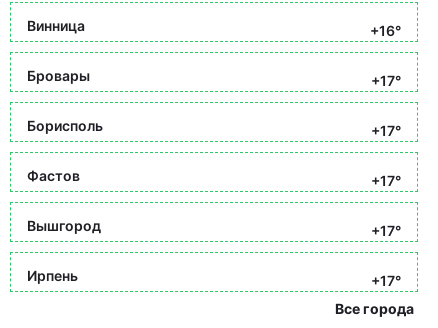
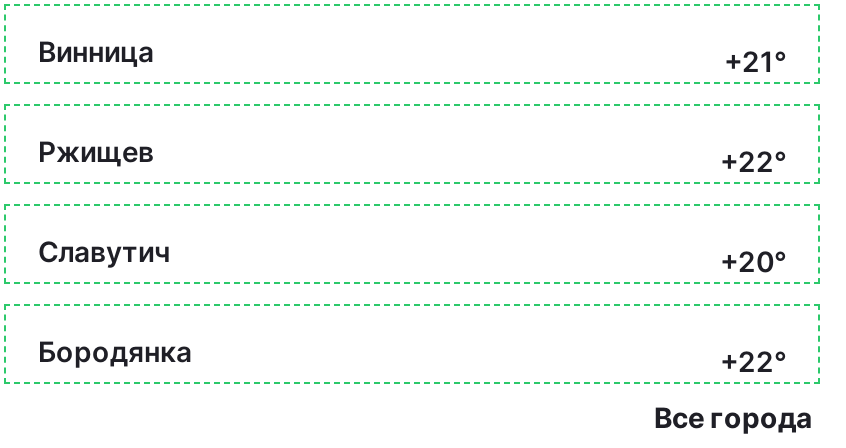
- +16°
- Бровары
- +17°
- Борисполь
- +17°
- Фастов
- +17°
- Вышгород
- +17°
- Ирпень
- +17°
+ +21°
+ Ржищев
+ +22°
+ Славутич
+ +20°
+ Бородянка
+ +22°
